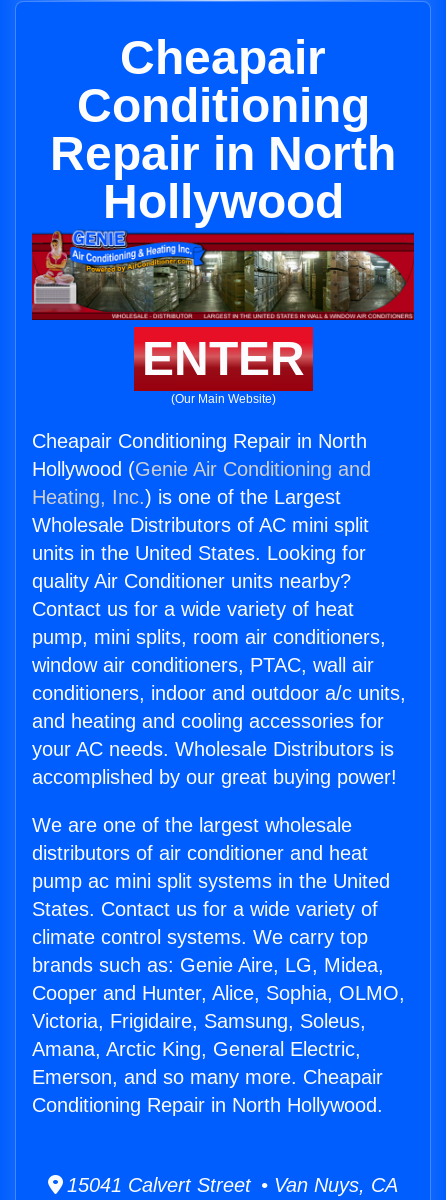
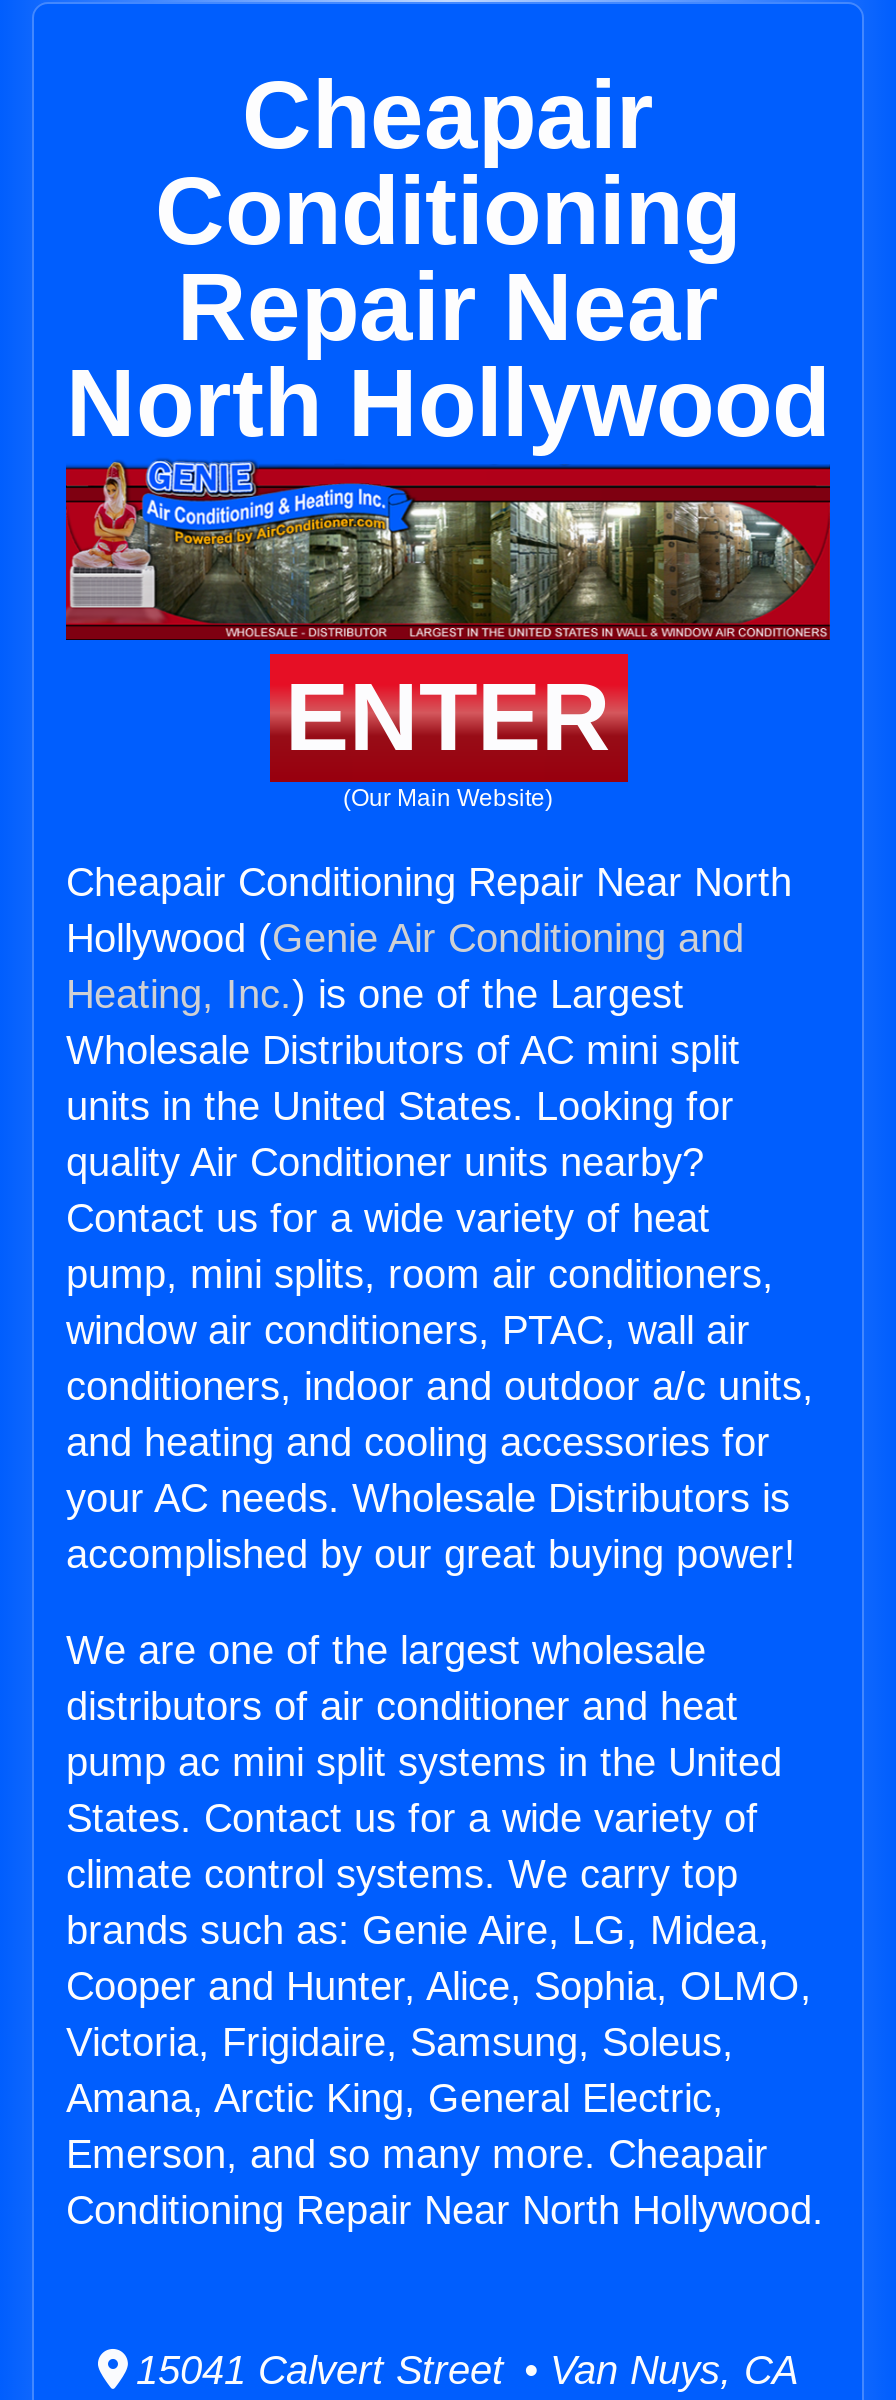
- Repair in North
- Hollywood
+ Repair Near
+ North Hollywood

- Cheapair Conditioning Repair in North
+ Cheapair Conditioning Repair Near North

- Conditioning Repair in North Hollywood.
+ Conditioning Repair Near North Hollywood.
